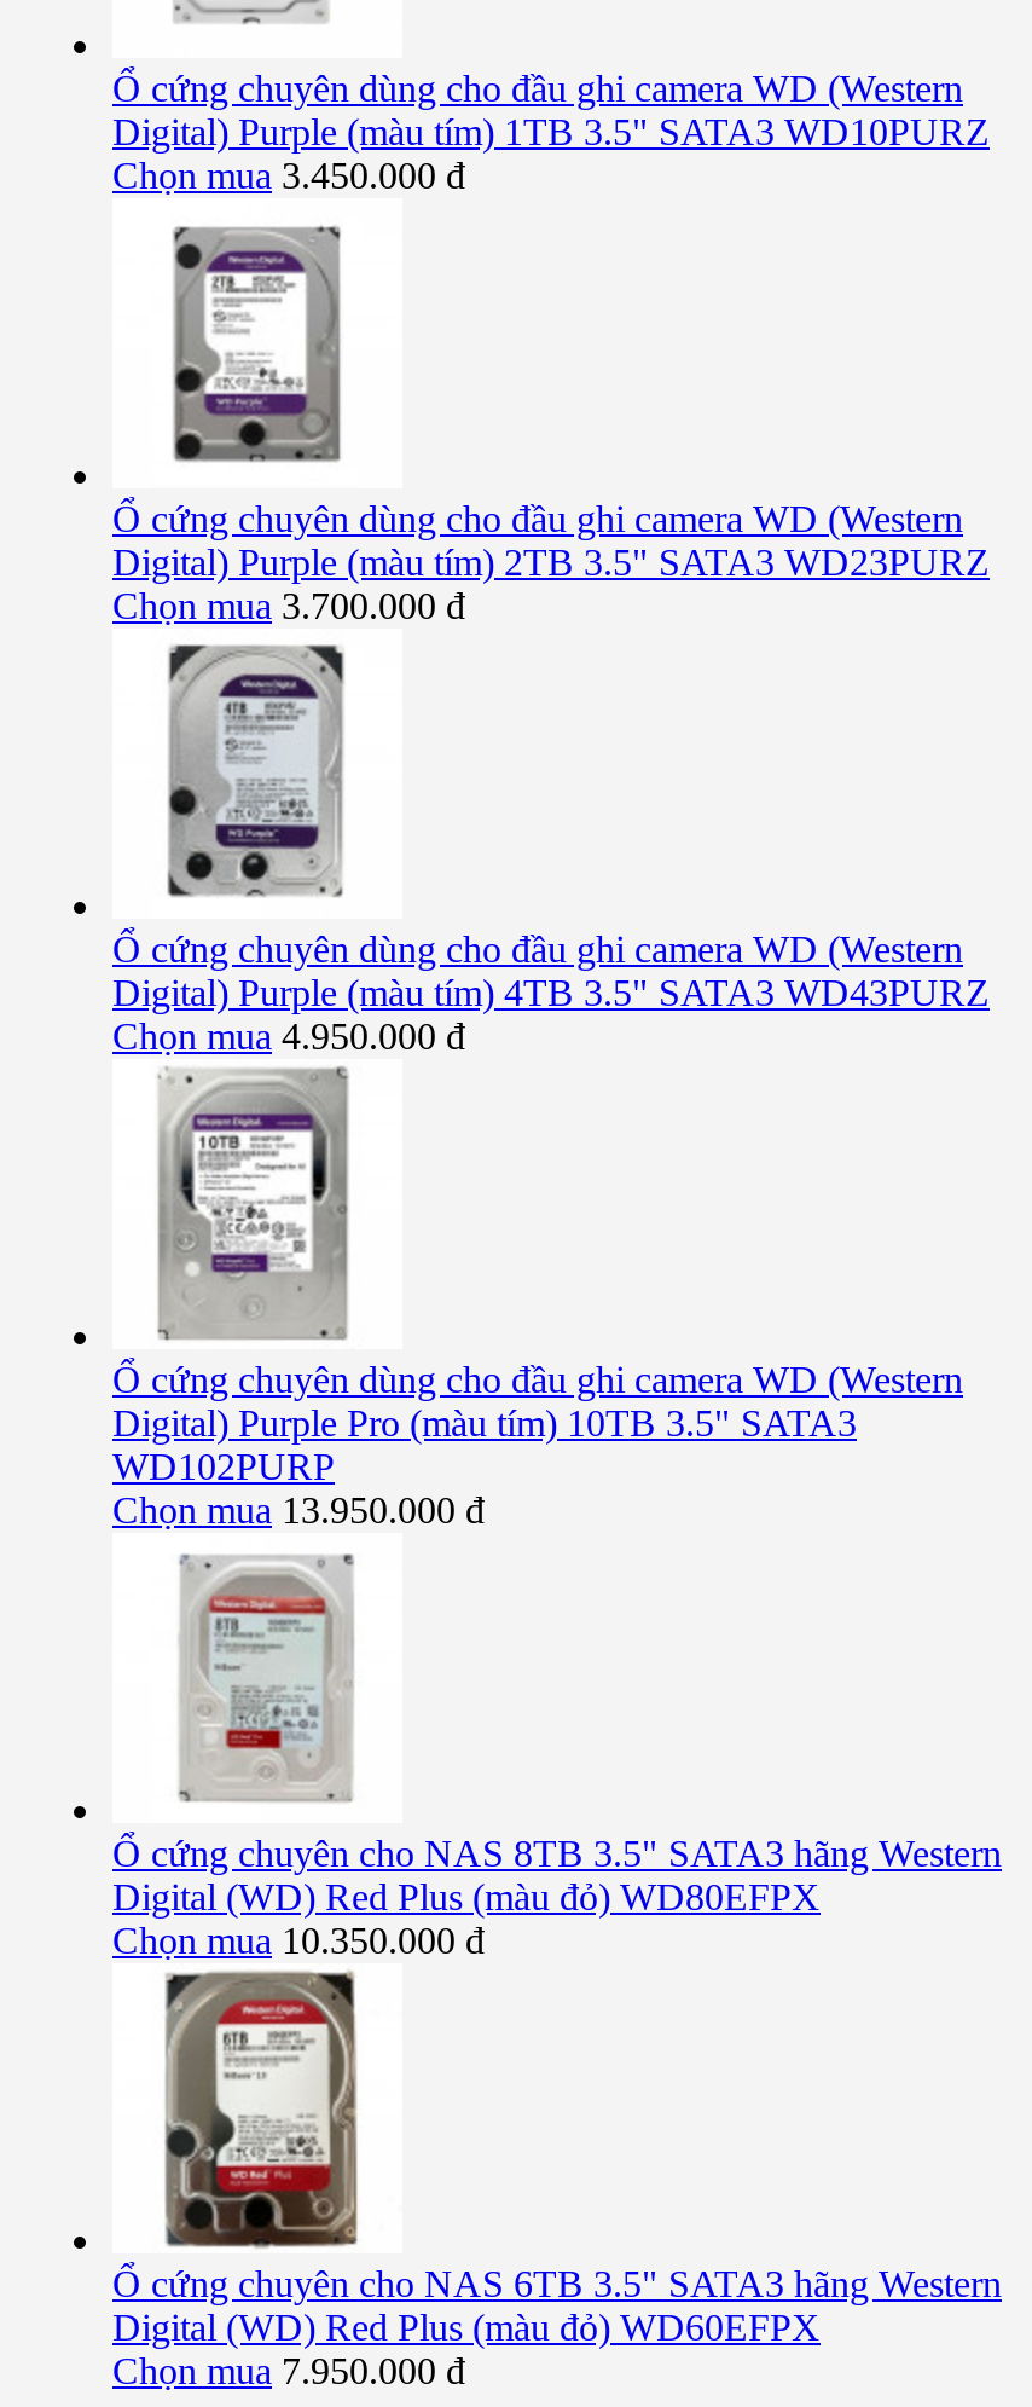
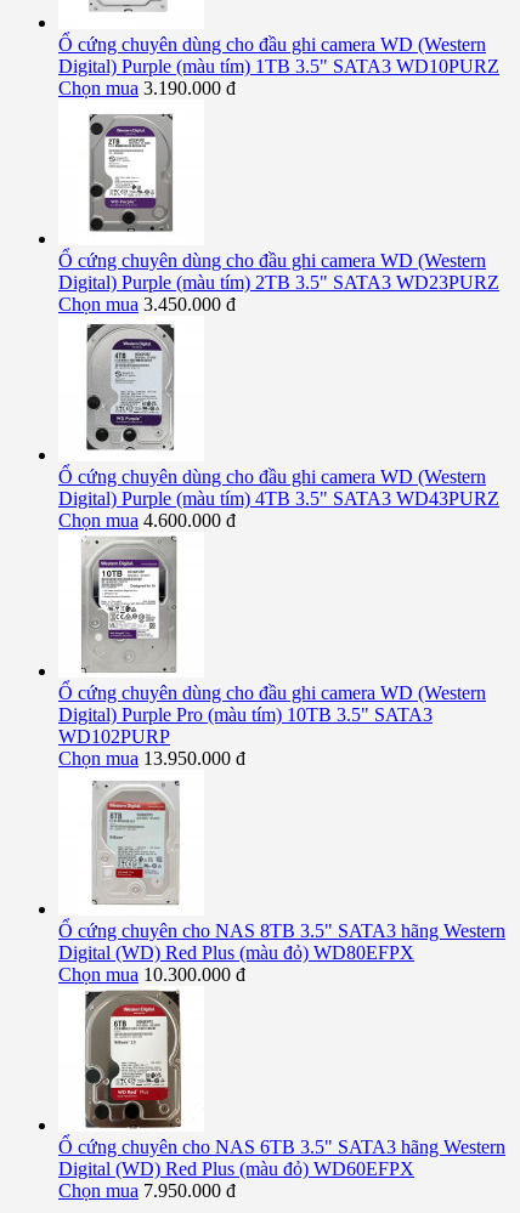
- Chọn mua 3.450.000 đ
+ Chọn mua 3.190.000 đ

- Chọn mua 3.700.000 đ
+ Chọn mua 3.450.000 đ

- Chọn mua 4.950.000 đ
+ Chọn mua 4.600.000 đ

- Chọn mua 10.350.000 đ
+ Chọn mua 10.300.000 đ
